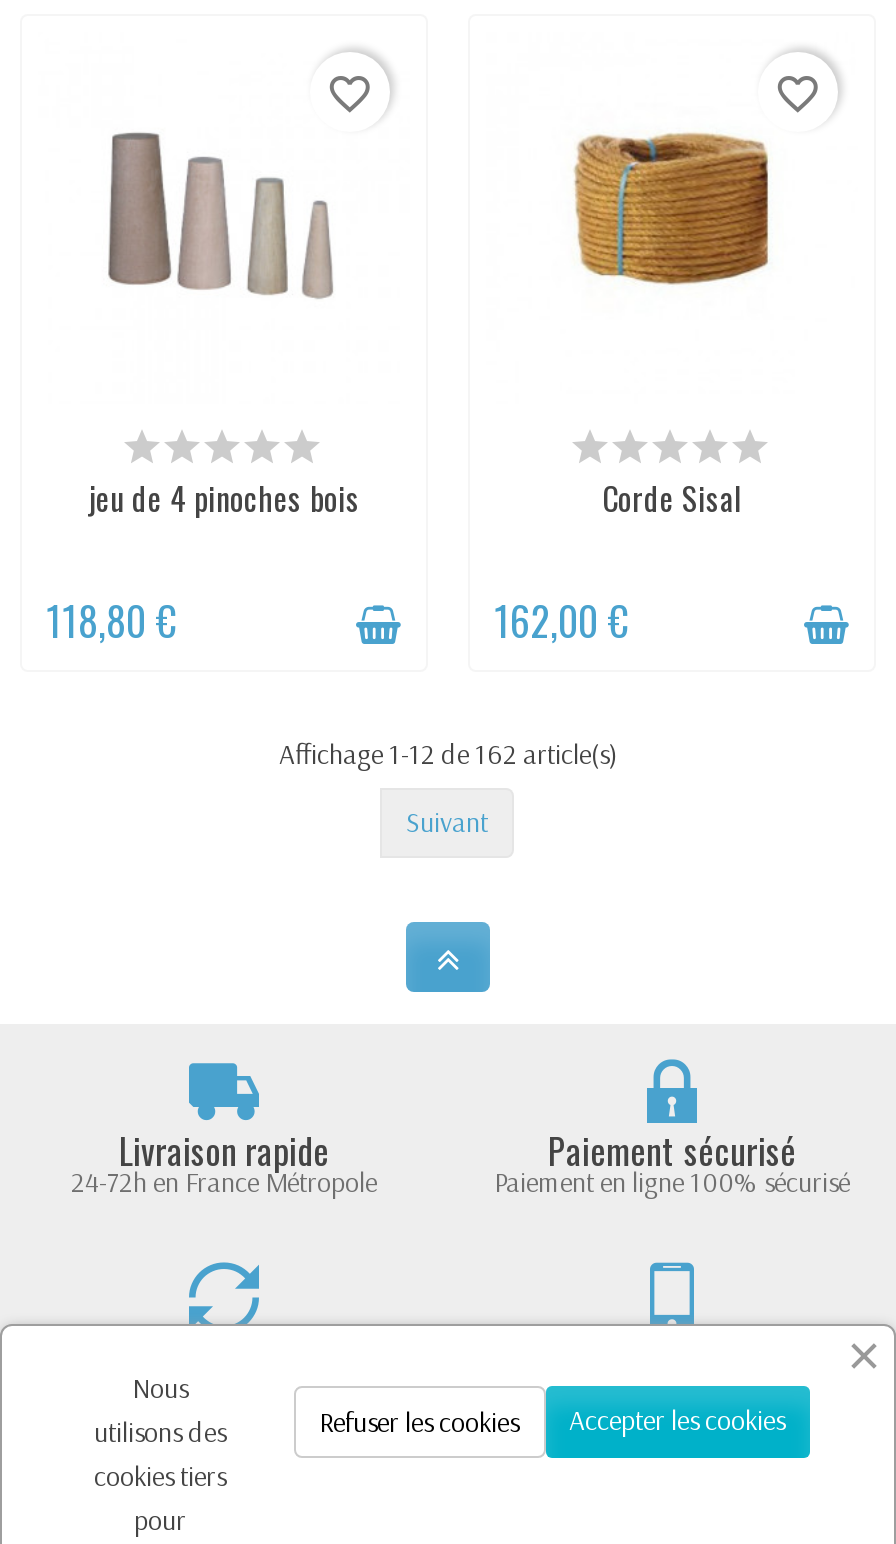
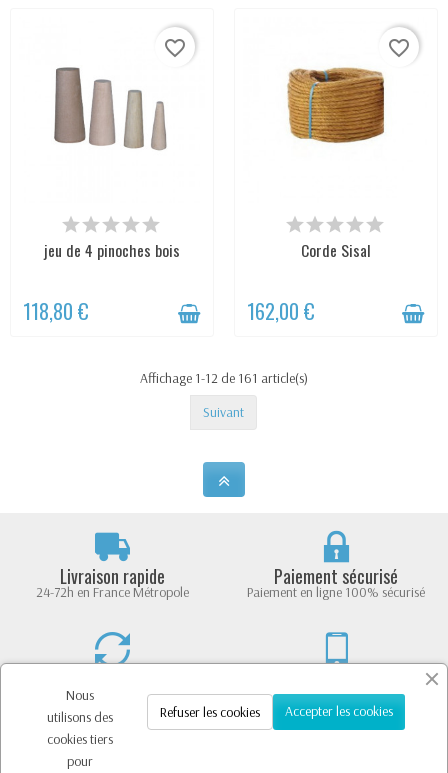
- Affichage 1-12 de 162 article(s)
+ Affichage 1-12 de 161 article(s)
